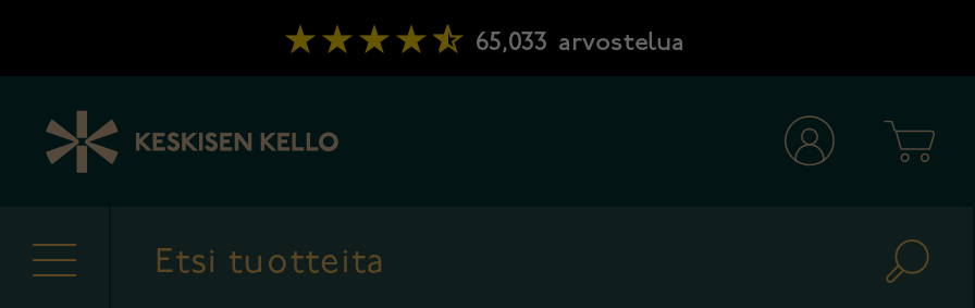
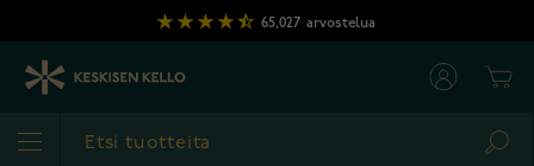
- 65,033 arvostelua
+ 65,027 arvostelua
